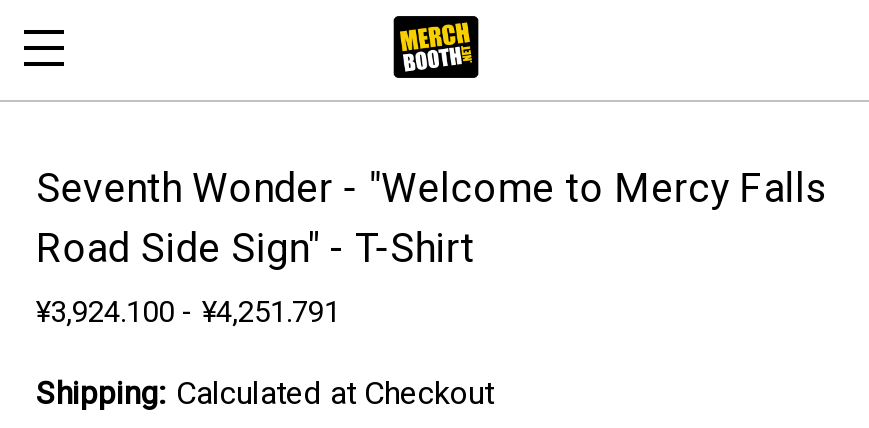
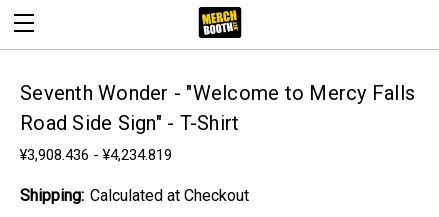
- ¥3,924.100 - ¥4,251.791
+ ¥3,908.436 - ¥4,234.819
